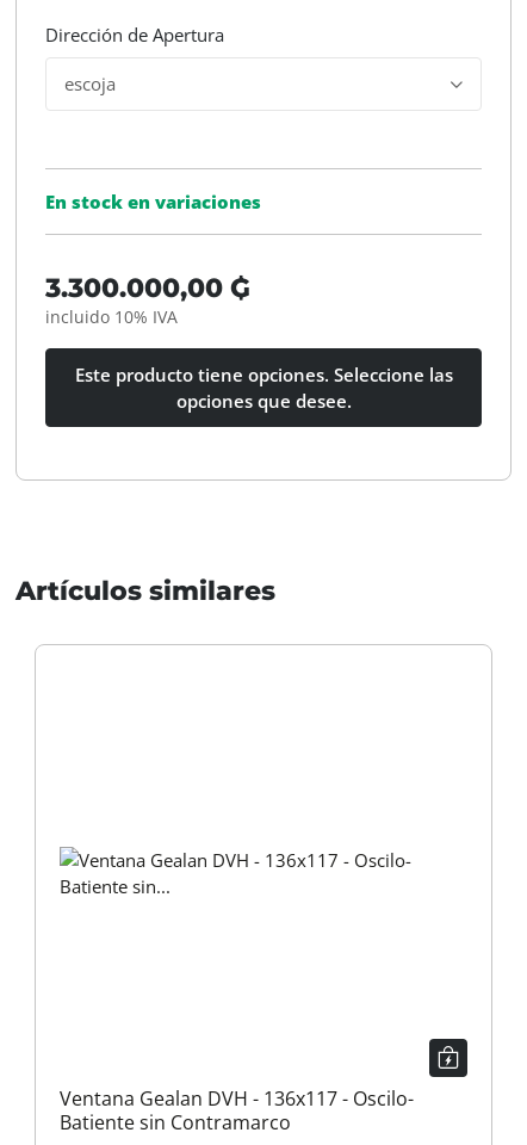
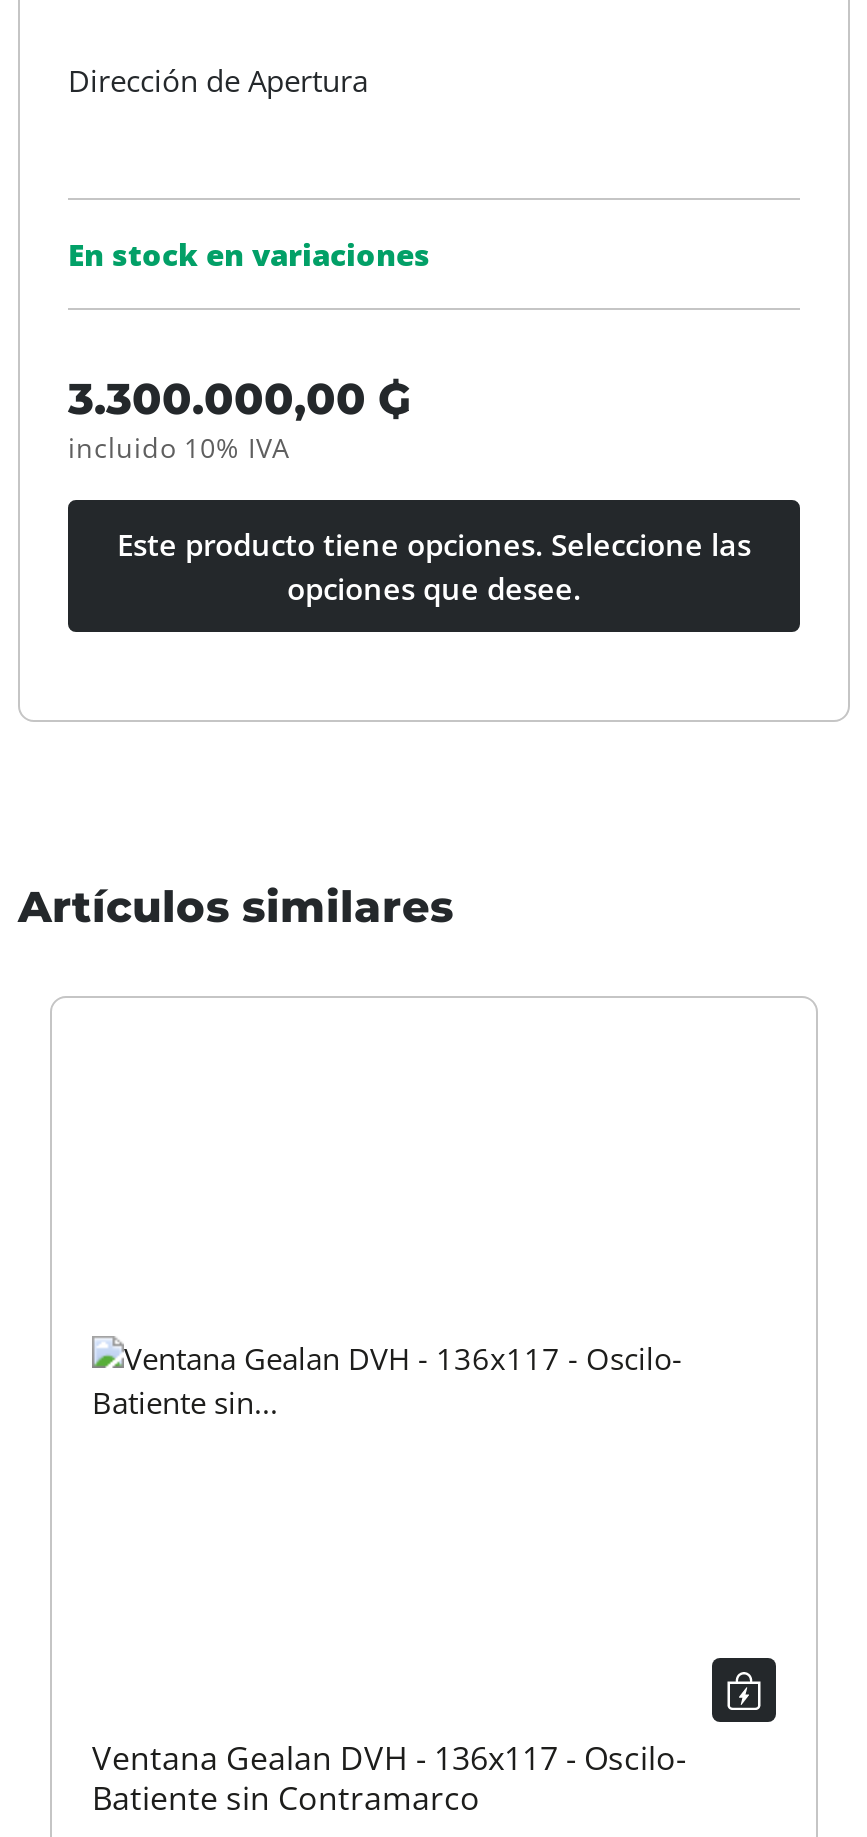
- escoja
